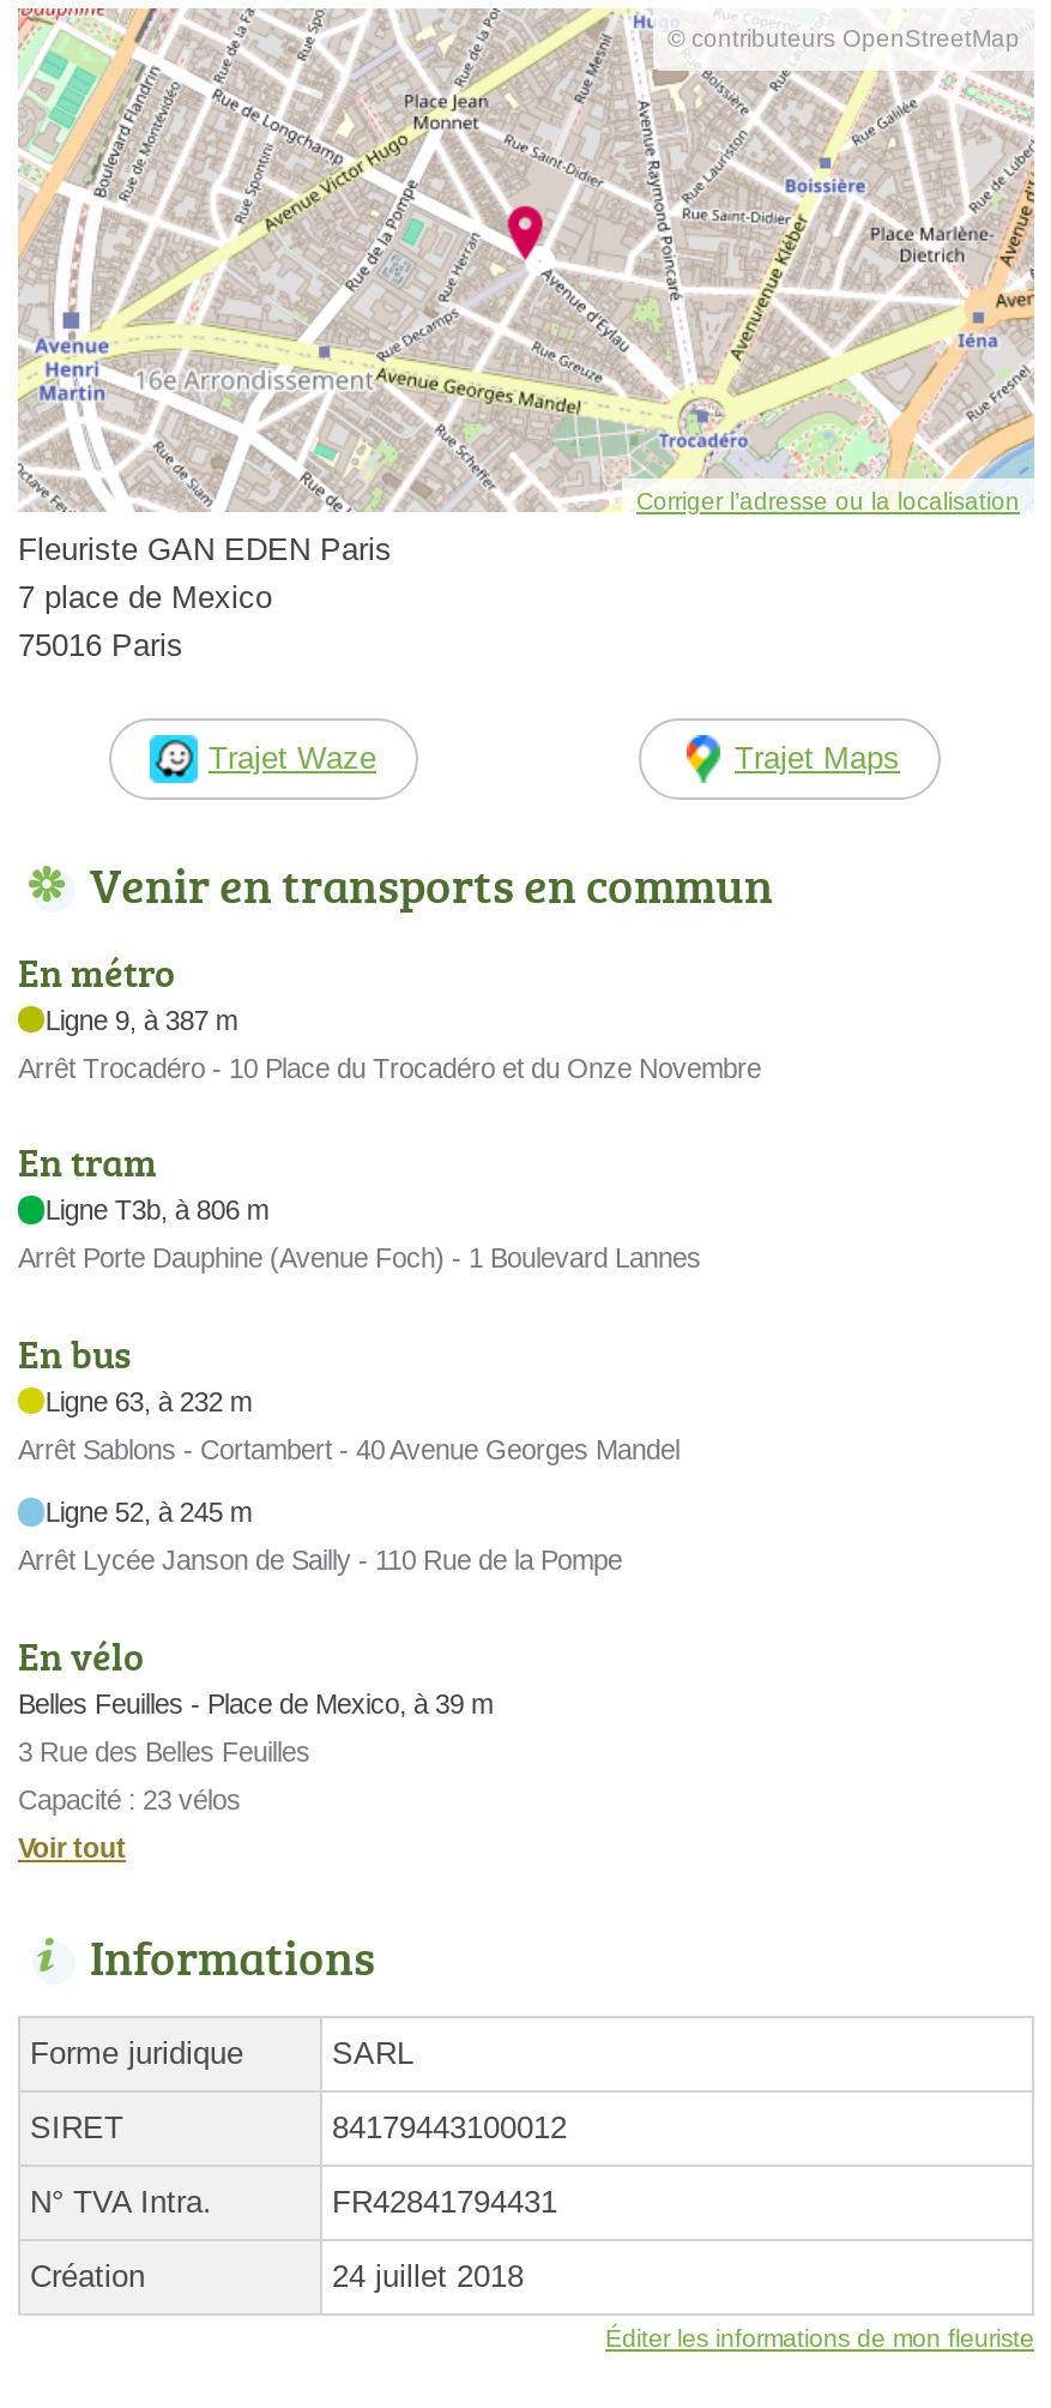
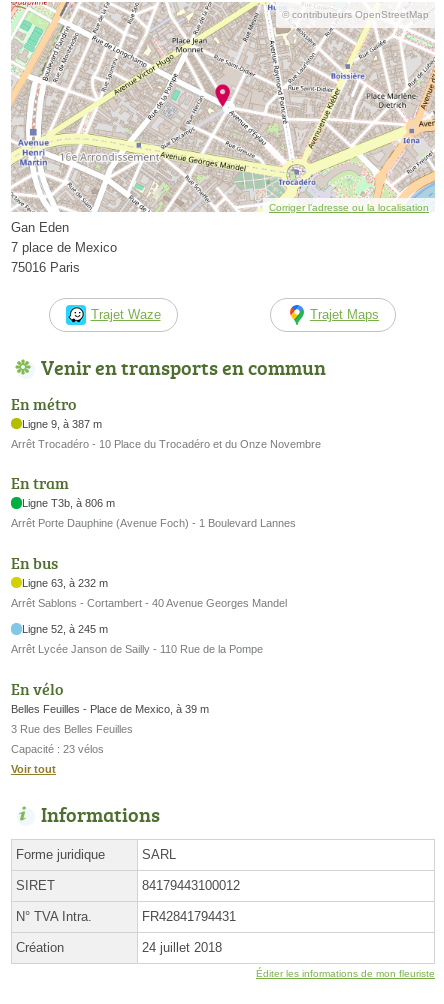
- Fleuriste GAN EDEN Paris
+ Gan Eden
